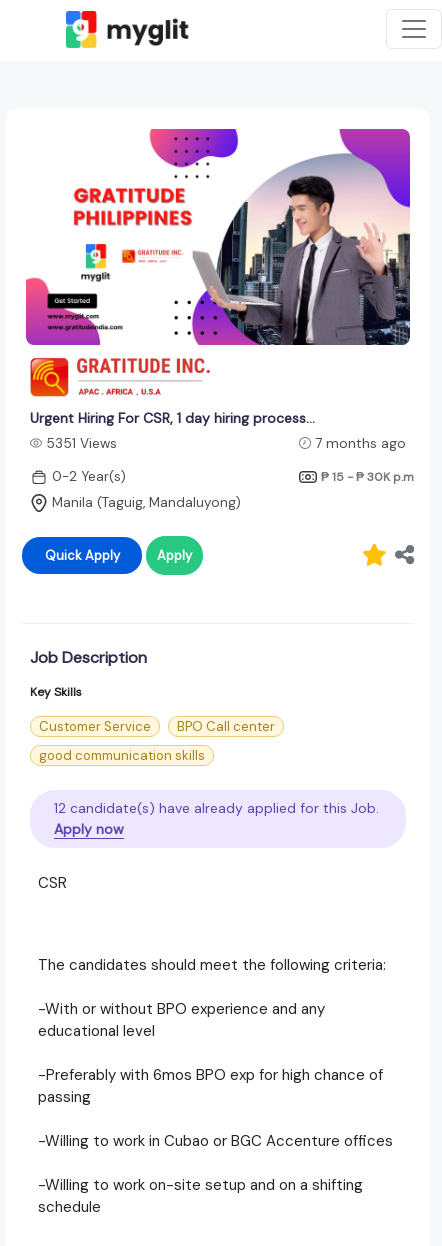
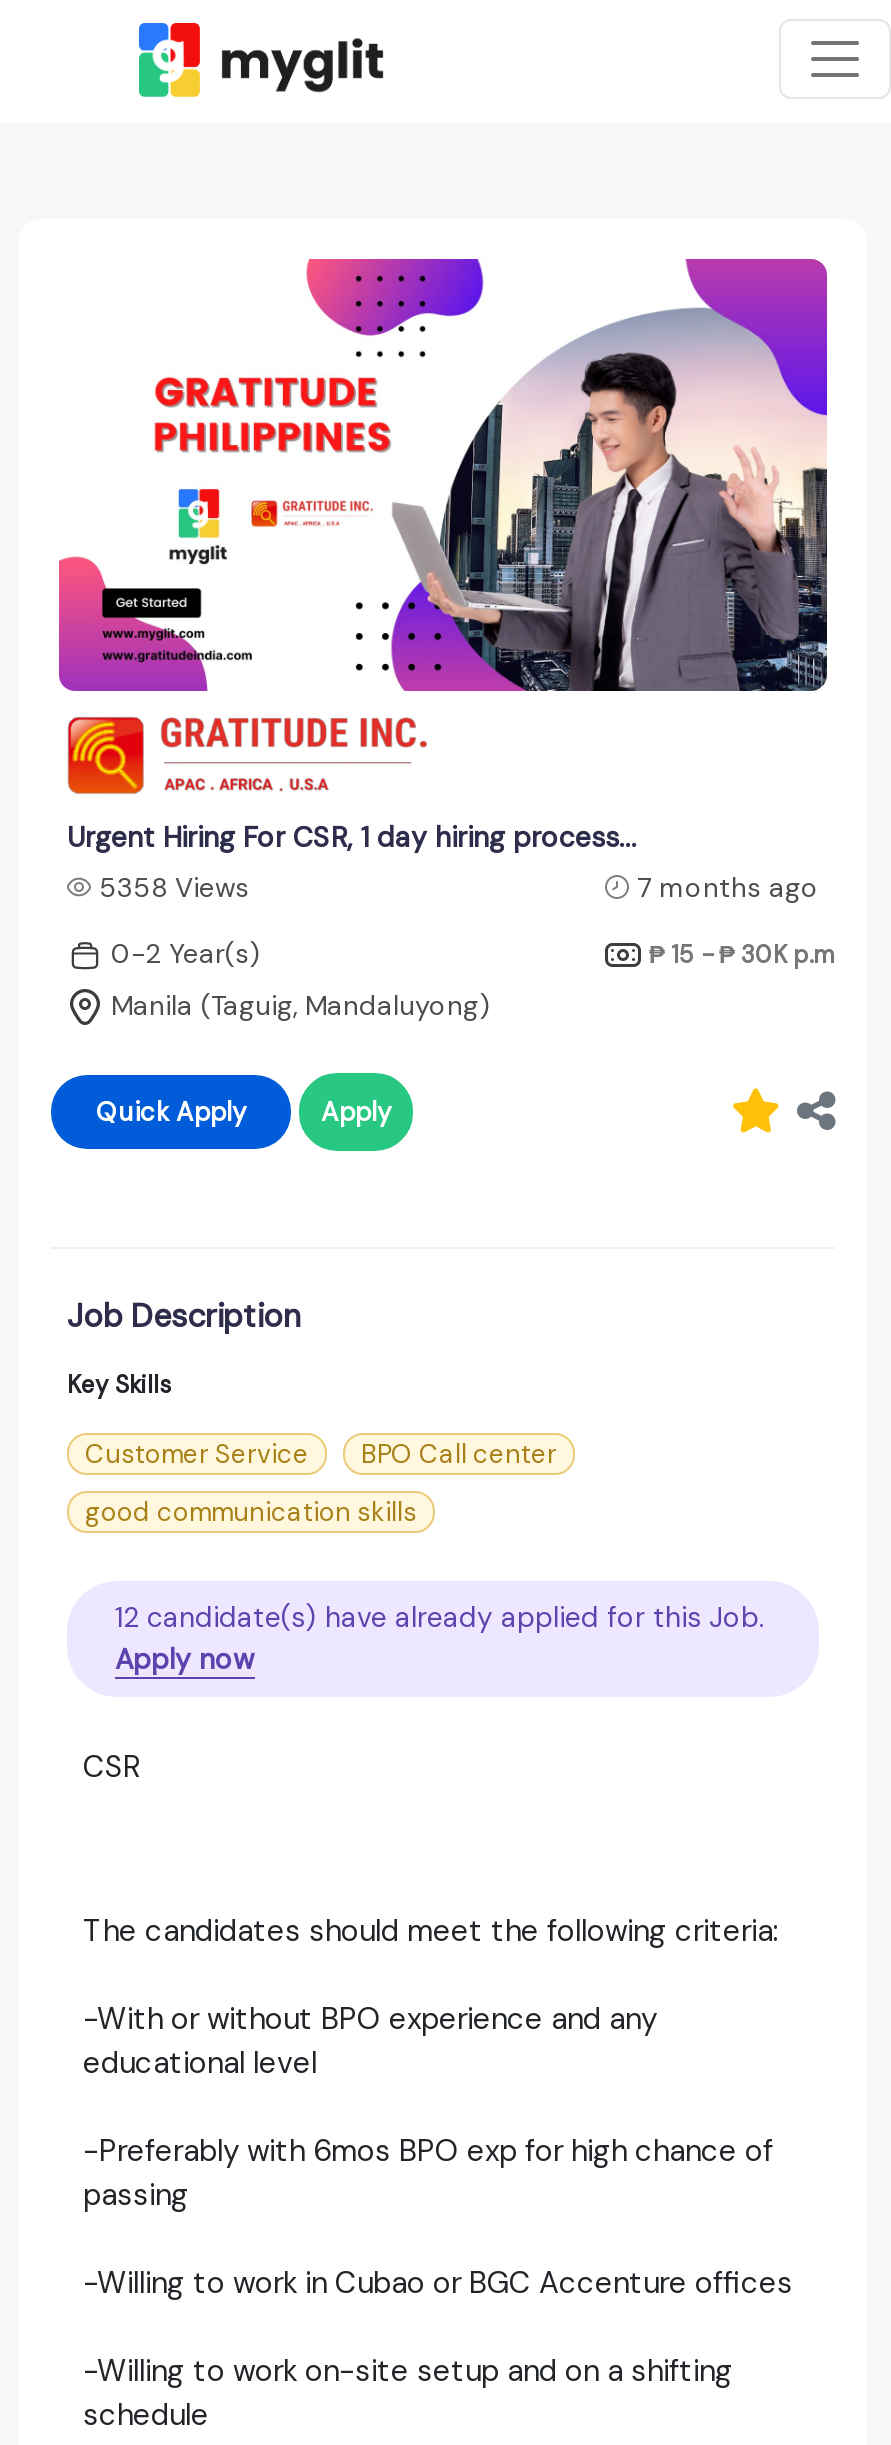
- 5351 Views
+ 5358 Views
